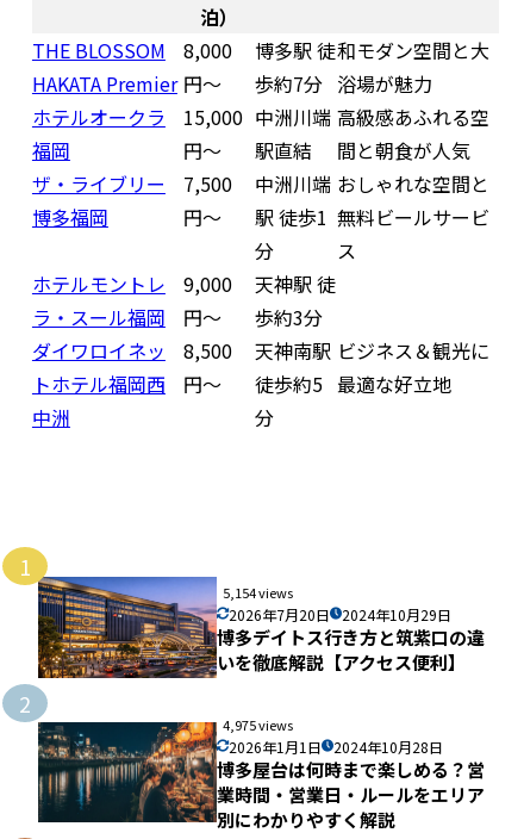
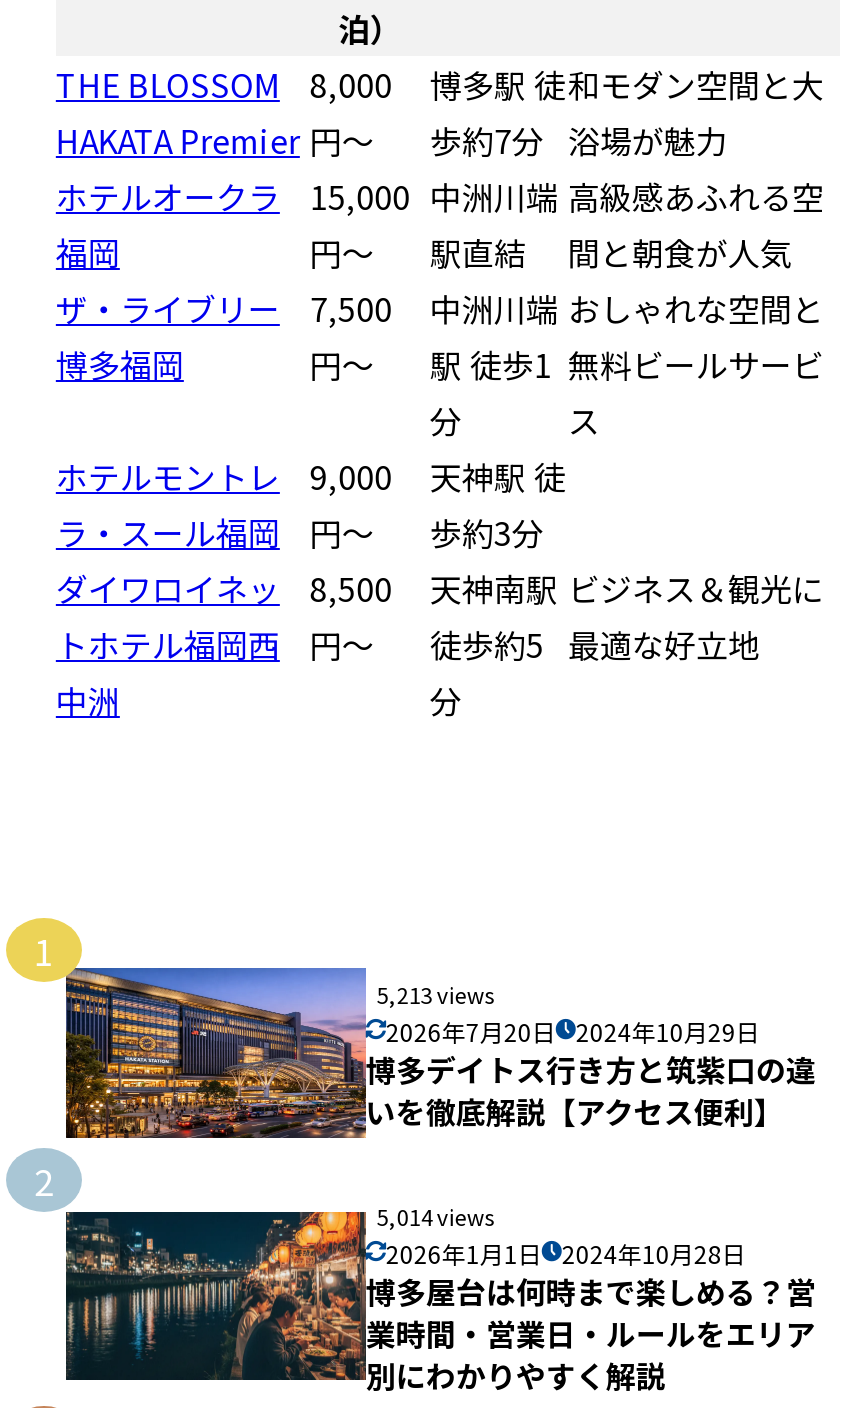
- 5,154 views
+ 5,213 views

- 4,975 views
+ 5,014 views
